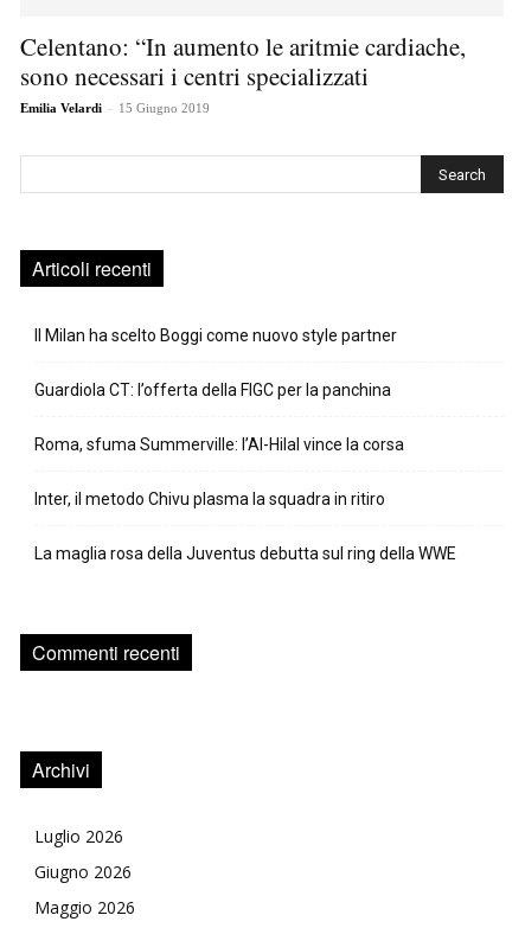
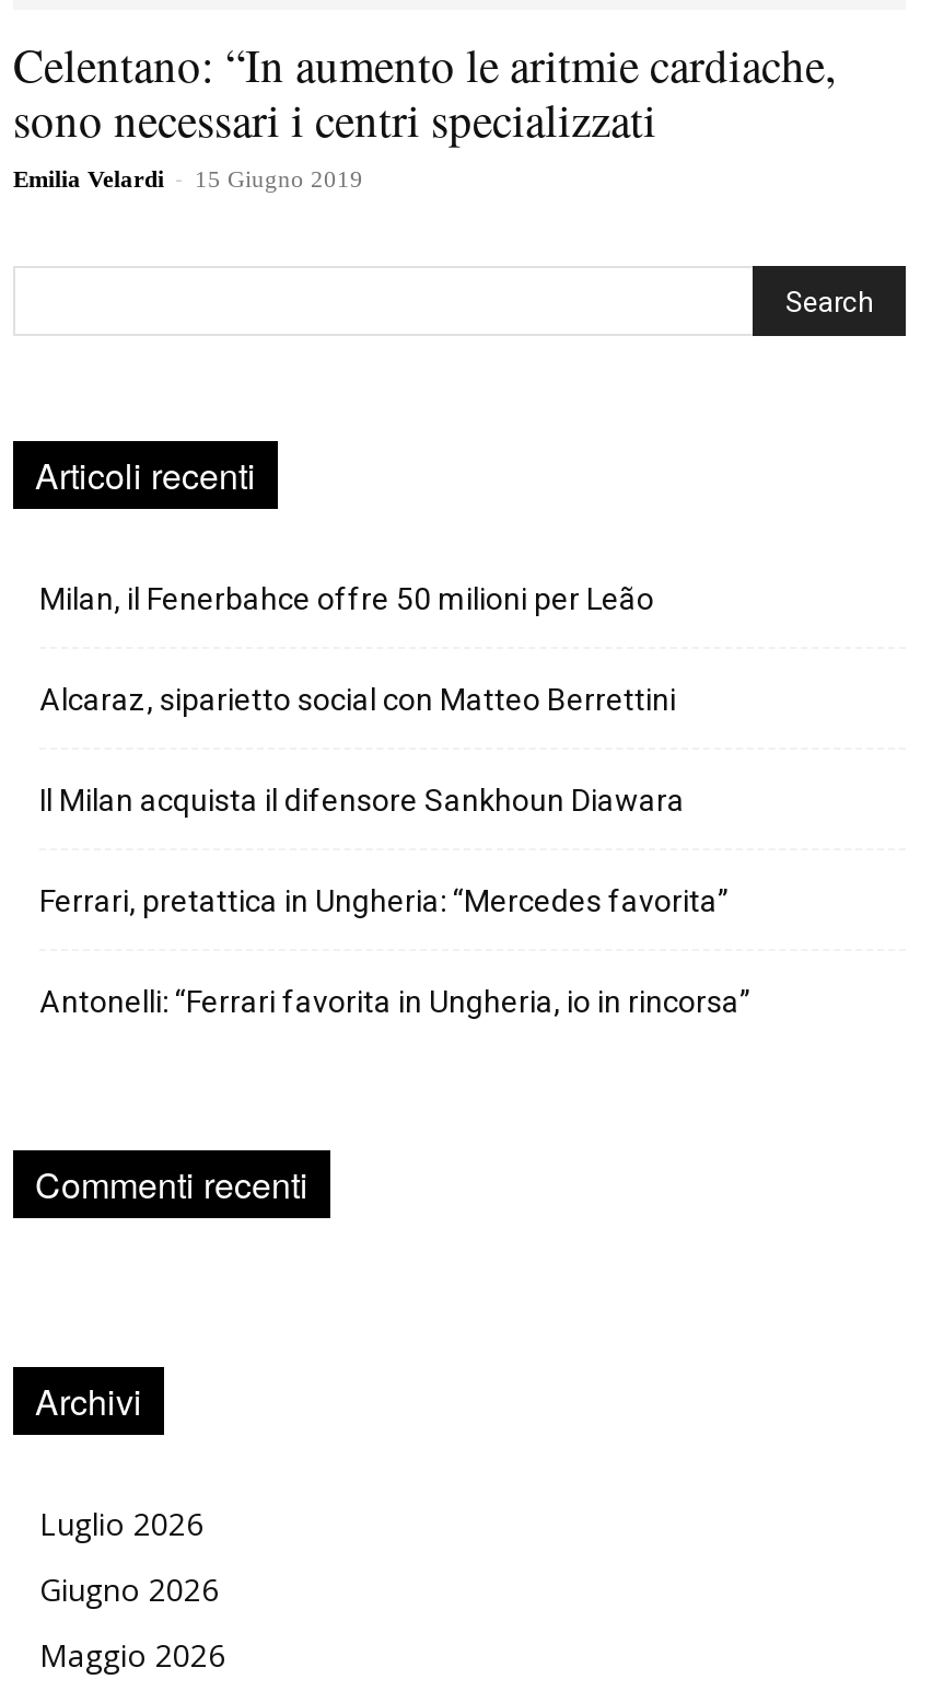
- Il Milan ha scelto Boggi come nuovo style partner
+ Milan, il Fenerbahce offre 50 milioni per Leão

- Guardiola CT: l’offerta della FIGC per la panchina
+ Alcaraz, siparietto social con Matteo Berrettini

- Roma, sfuma Summerville: l’Al-Hilal vince la corsa
+ Il Milan acquista il difensore Sankhoun Diawara

- Inter, il metodo Chivu plasma la squadra in ritiro
+ Ferrari, pretattica in Ungheria: “Mercedes favorita”

- La maglia rosa della Juventus debutta sul ring della WWE
+ Antonelli: “Ferrari favorita in Ungheria, io in rincorsa”
